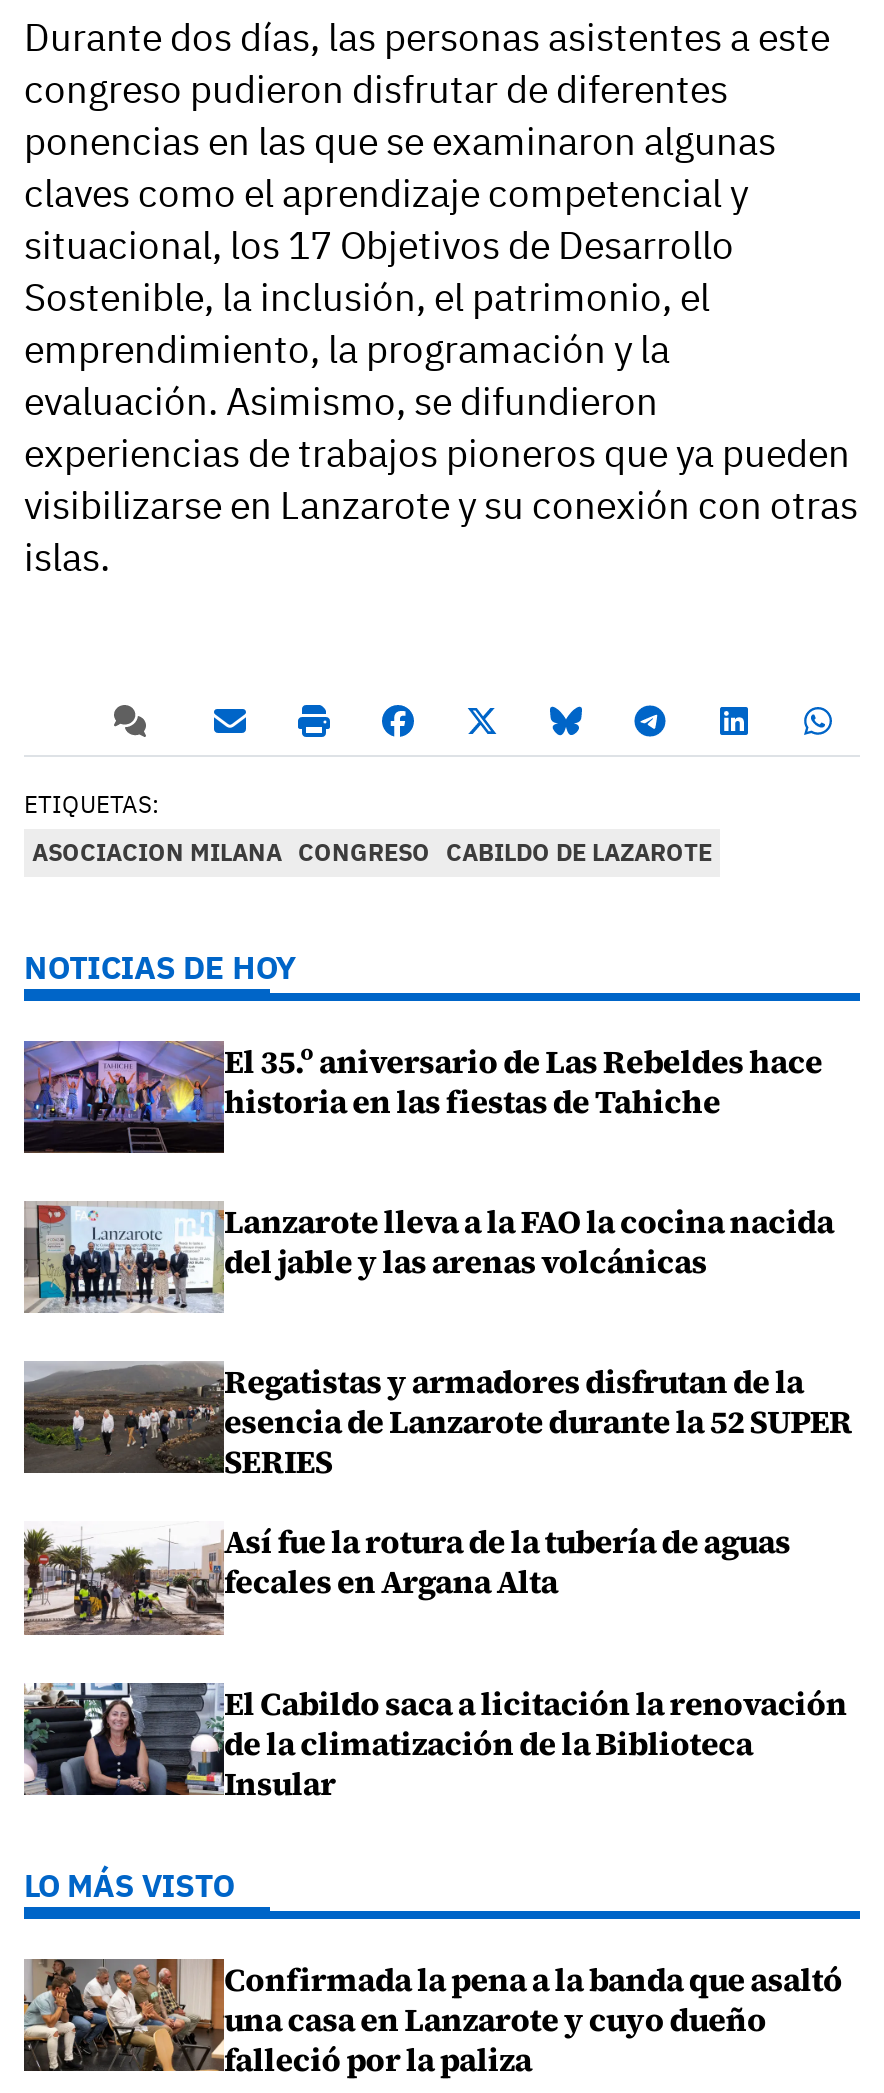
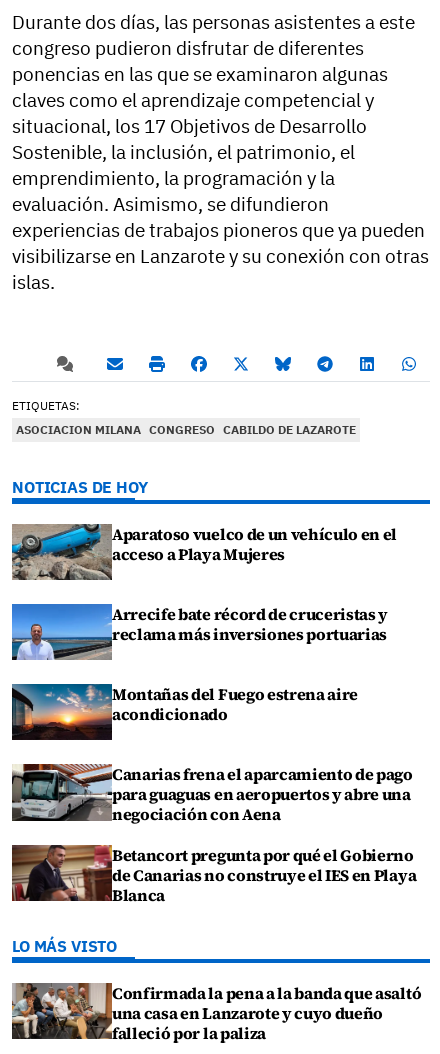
- [image]
- El 35.º aniversario de Las Rebeldes hace
- historia en las fiestas de Tahiche
+ [image]
+ Aparatoso vuelco de un vehículo en el
+ acceso a Playa Mujeres

- [image]
- Lanzarote lleva a la FAO la cocina nacida
- del jable y las arenas volcánicas
+ [image]
+ Arrecife bate récord de cruceristas y
+ reclama más inversiones portuarias

- [image]
- Regatistas y armadores disfrutan de la
- esencia de Lanzarote durante la 52 SUPER
- SERIES
+ [image]
+ Montañas del Fuego estrena aire
+ acondicionado

- [image]
- Así fue la rotura de la tubería de aguas
- fecales en Argana Alta
+ [image]
+ Canarias frena el aparcamiento de pago
+ para guaguas en aeropuertos y abre una
+ negociación con Aena

- [image]
- El Cabildo saca a licitación la renovación
- de la climatización de la Biblioteca
- Insular
+ [image]
+ Betancort pregunta por qué el Gobierno
+ de Canarias no construye el IES en Playa
+ Blanca
